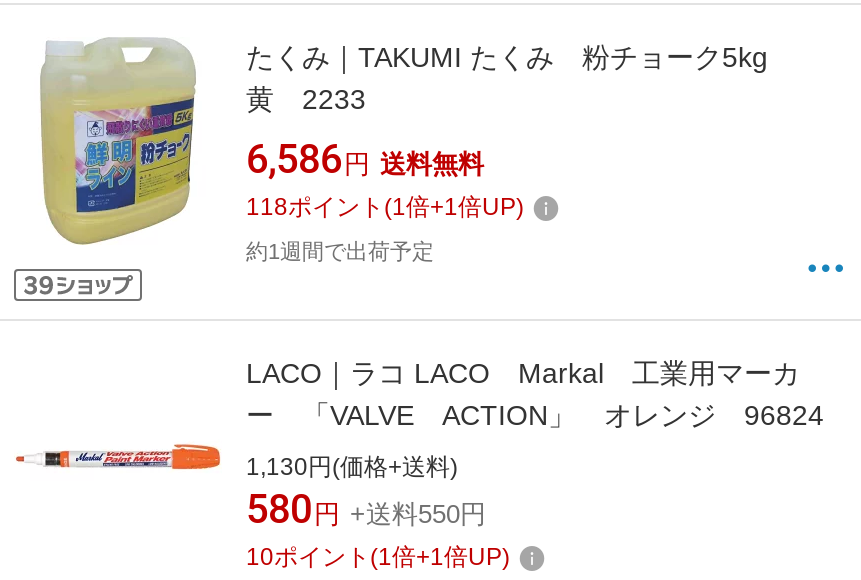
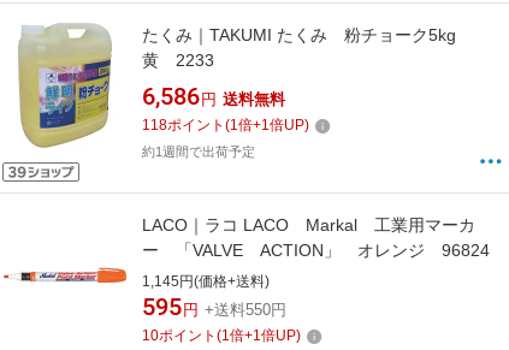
- 1,130円(価格+送料)
+ 1,145円(価格+送料)

- 580円 +送料550円
+ 595円 +送料550円
